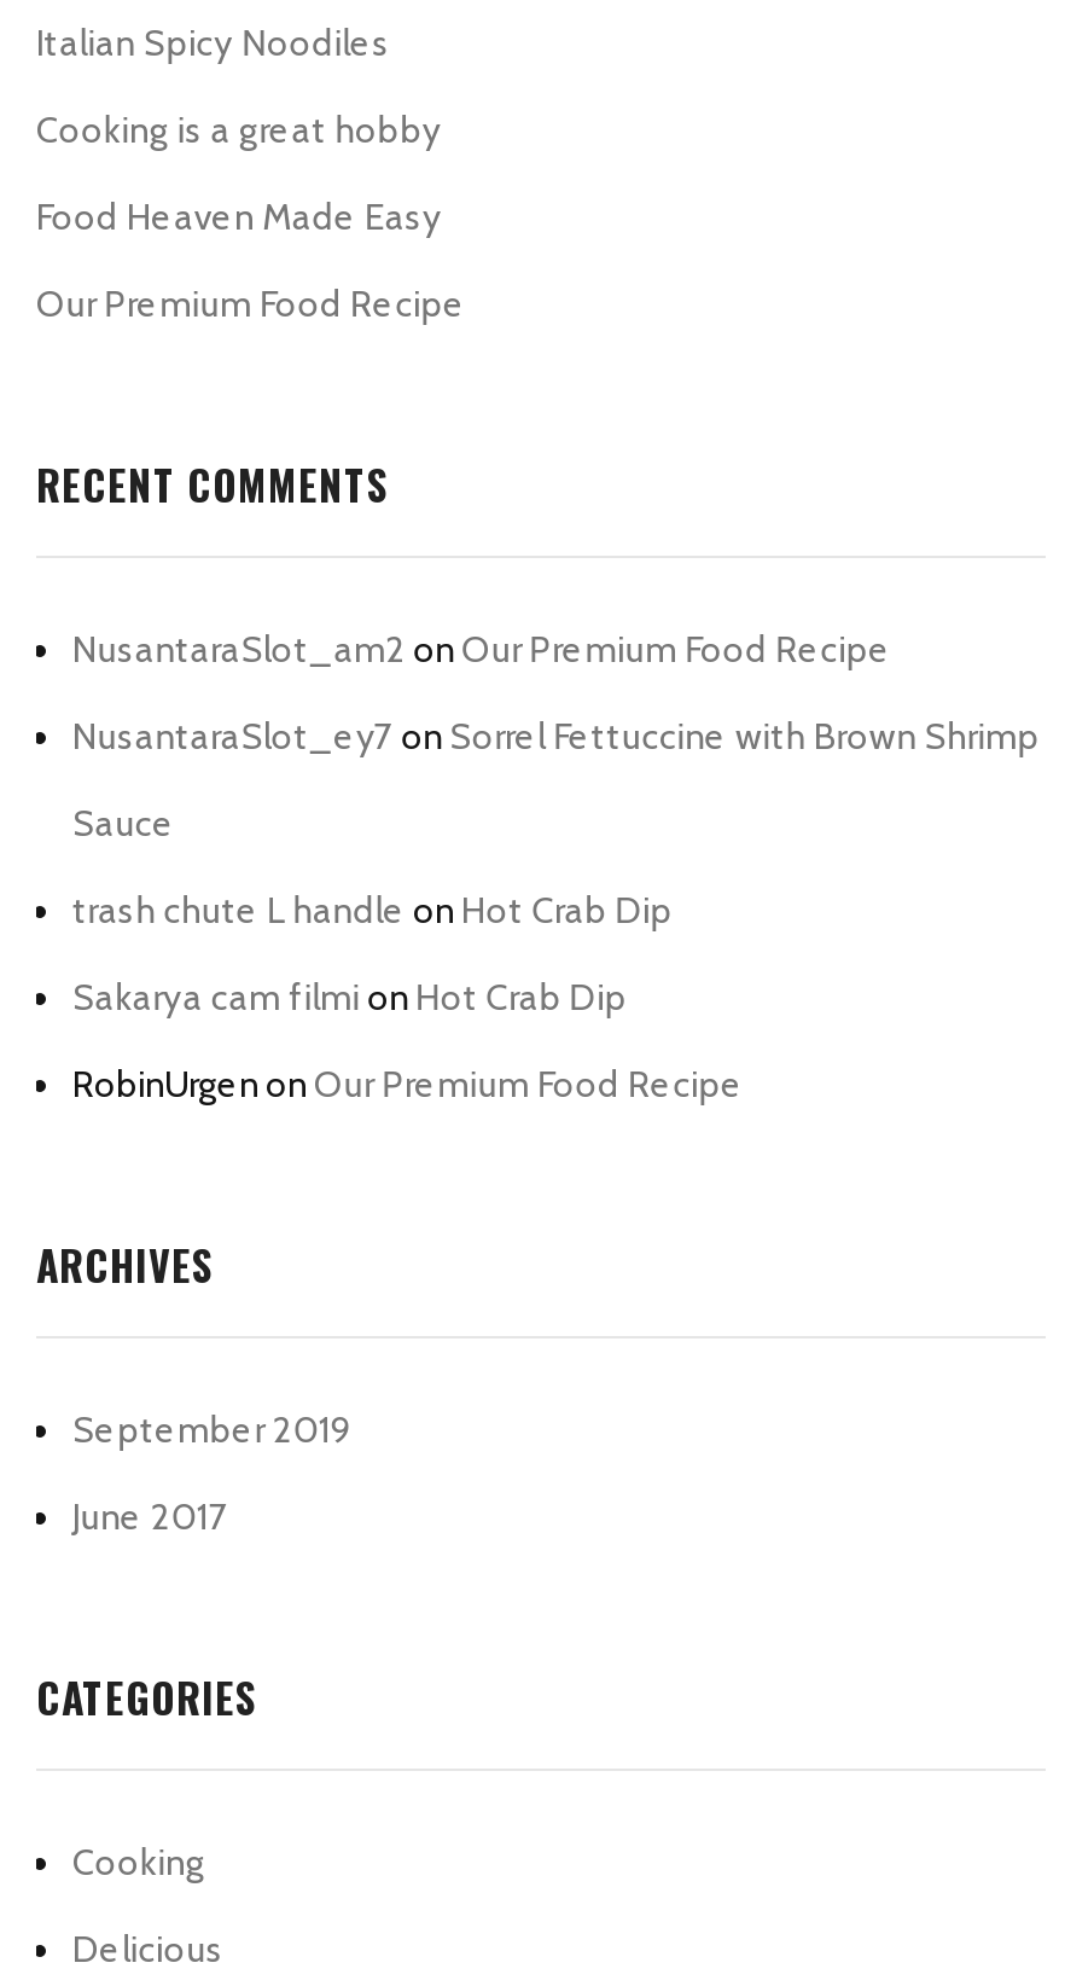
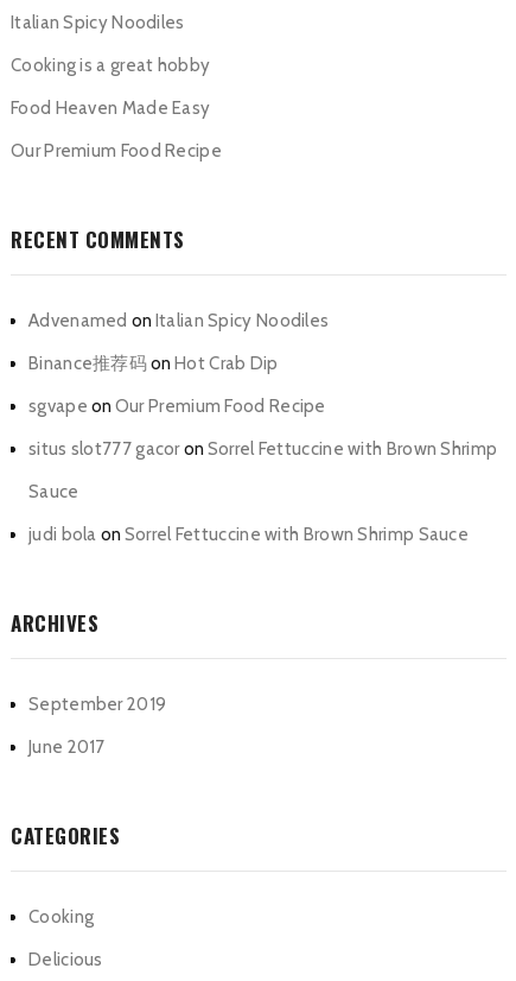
- NusantaraSlot_am2 on Our Premium Food Recipe
- NusantaraSlot_ey7 on Sorrel Fettuccine with Brown Shrimp
+ Advenamed on Italian Spicy Noodiles
+ Binance推荐码on Hot Crab Dip
+ sgvape on Our Premium Food Recipe
+ situs slot777 gacor on Sorrel Fettuccine with Brown Shrimp

moved down: Sauce

- trash chute L handle on Hot Crab Dip
- Sakarya cam filmi on Hot Crab Dip
- RobinUrgen on Our Premium Food Recipe
+ judi bola on Sorrel Fettuccine with Brown Shrimp Sauce
